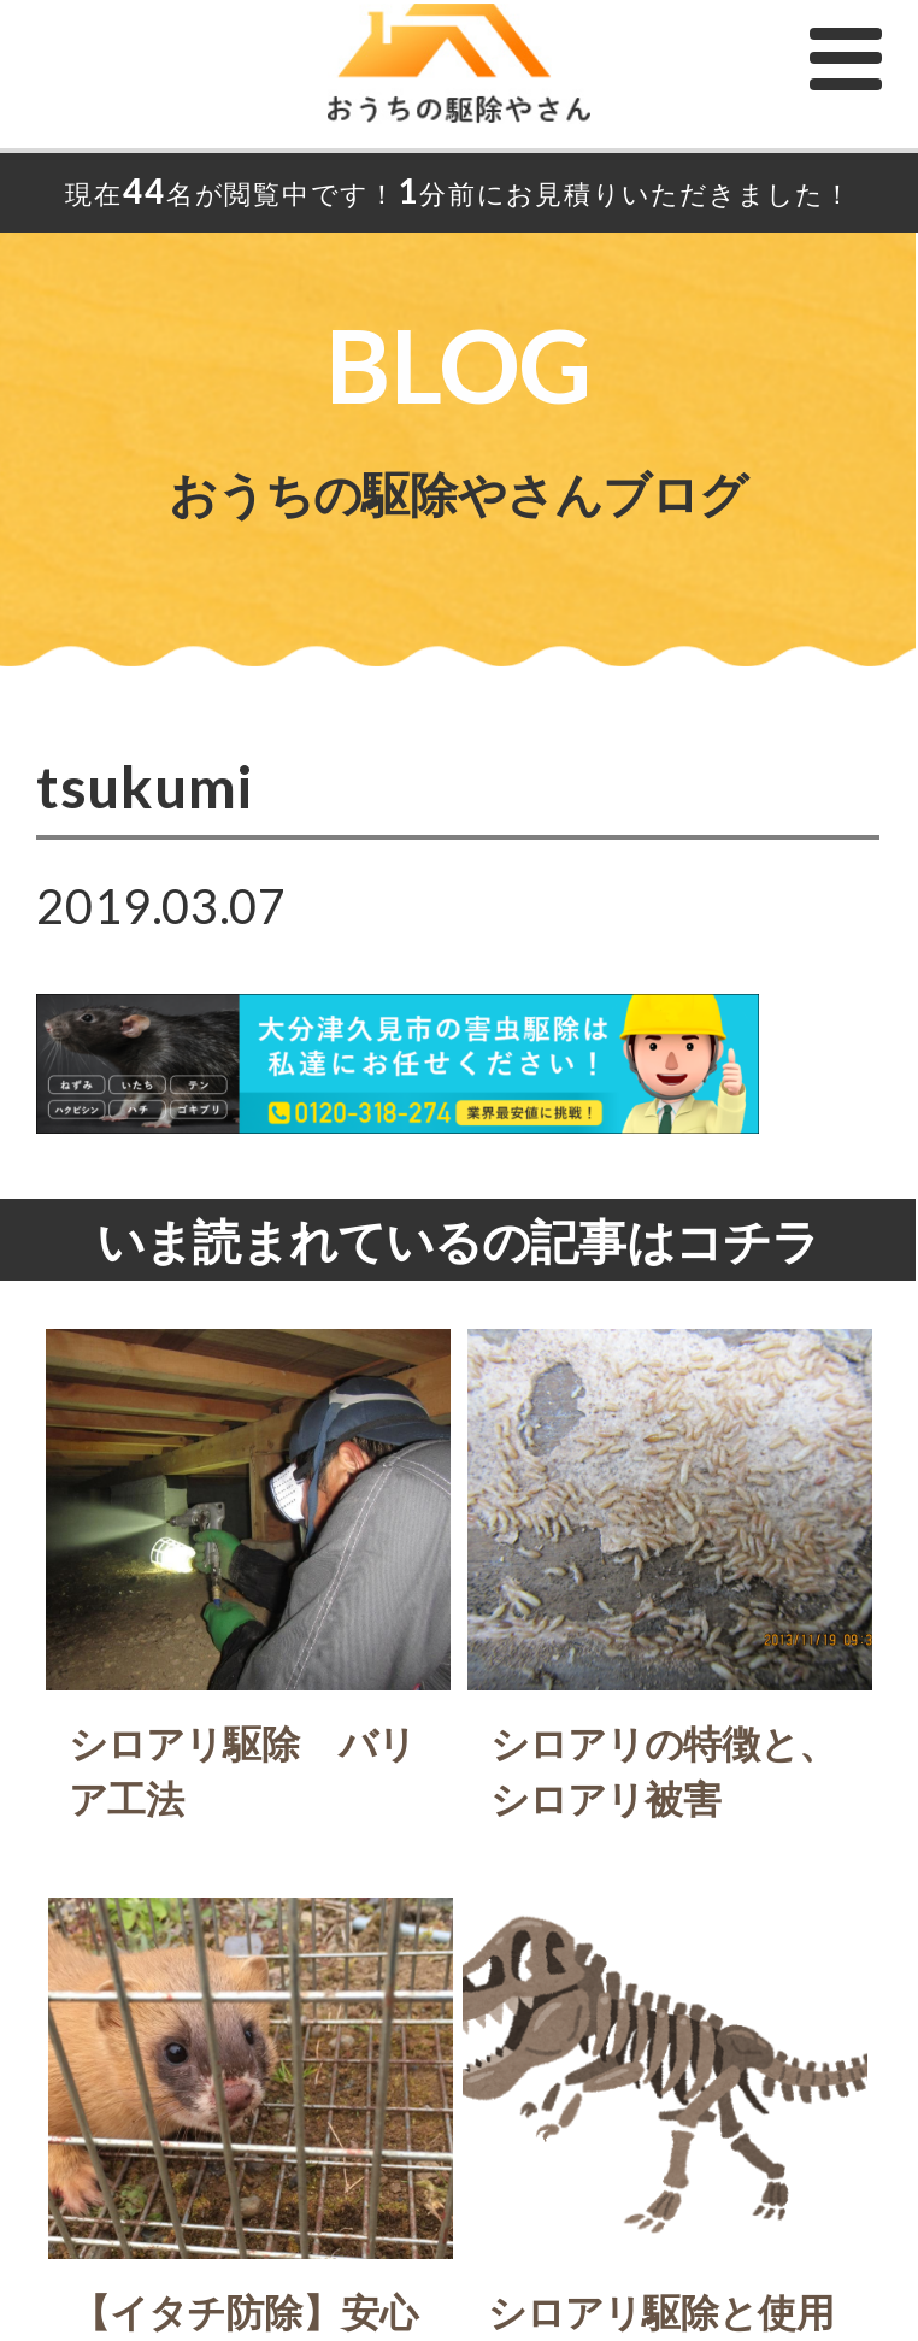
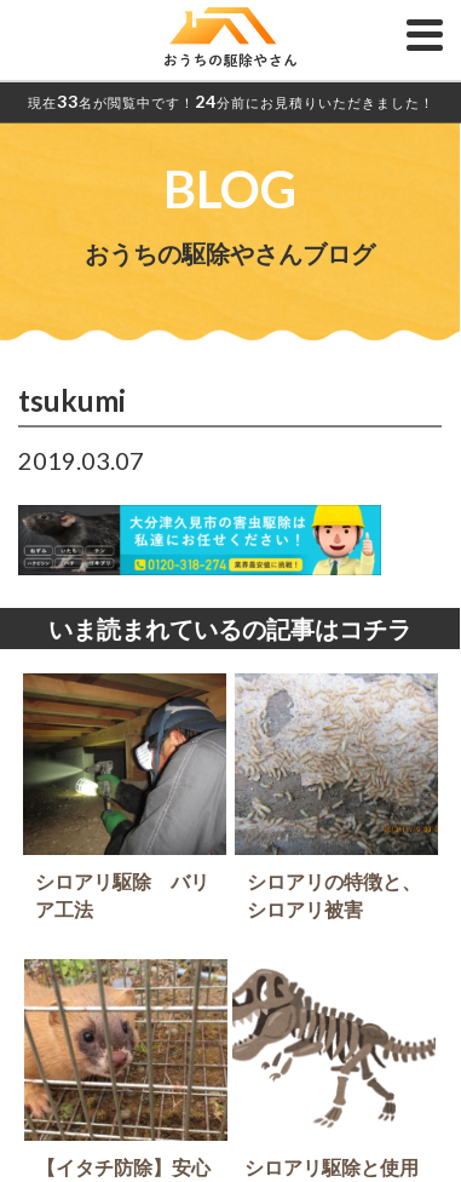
- 現在44名が閲覧中です！1分前にお見積りいただきました！
+ 現在33名が閲覧中です！24分前にお見積りいただきました！
